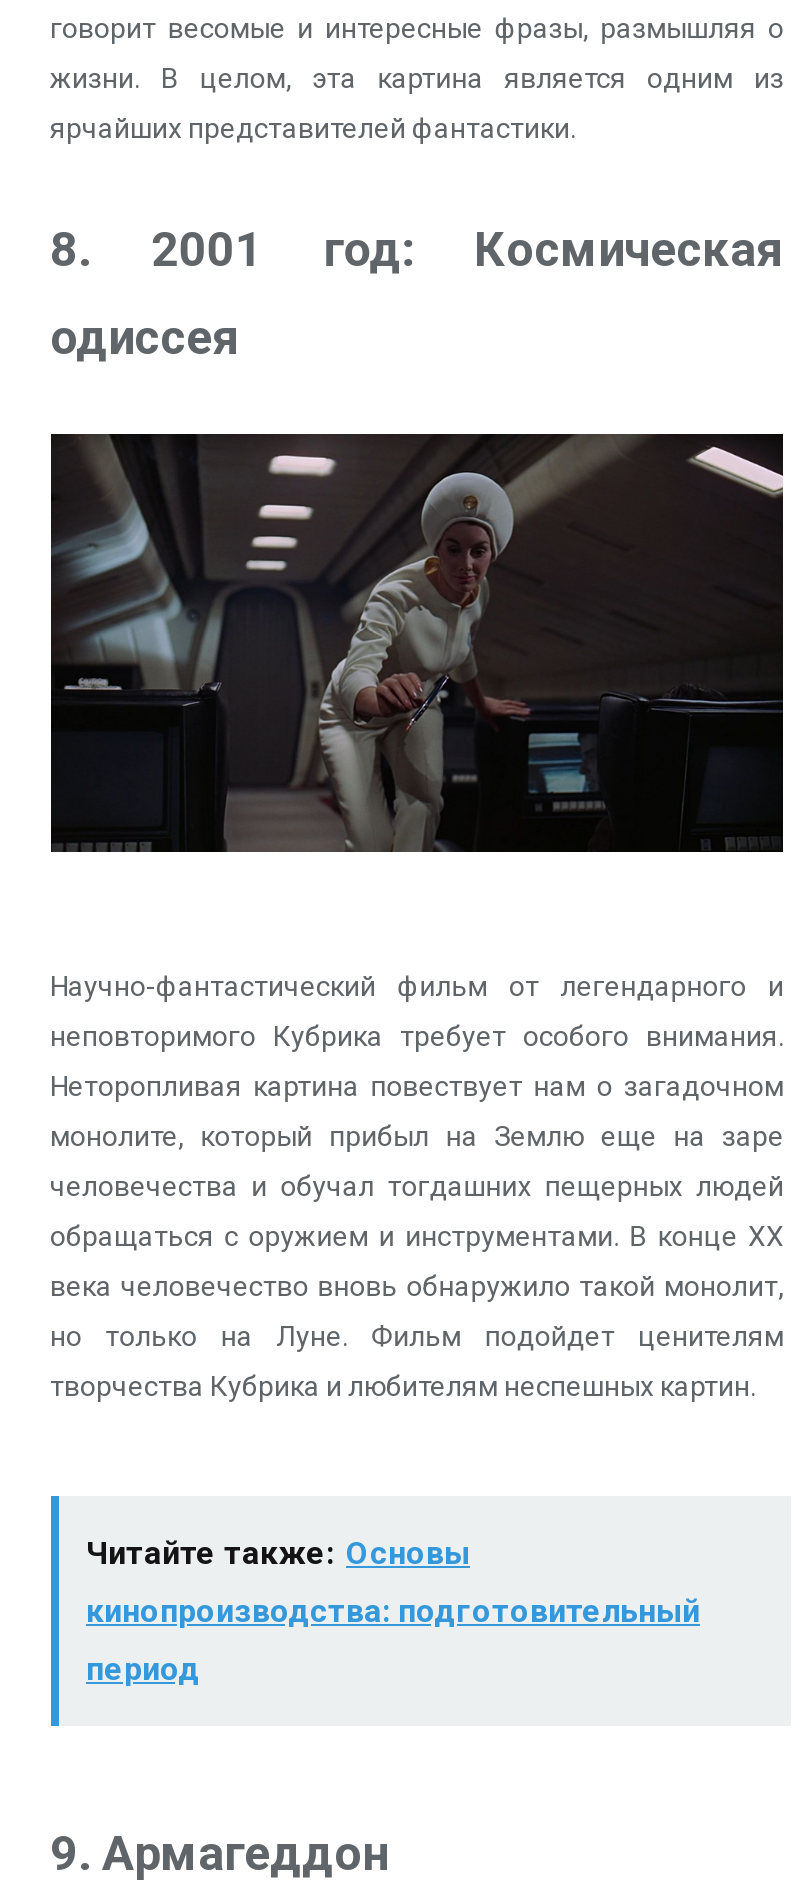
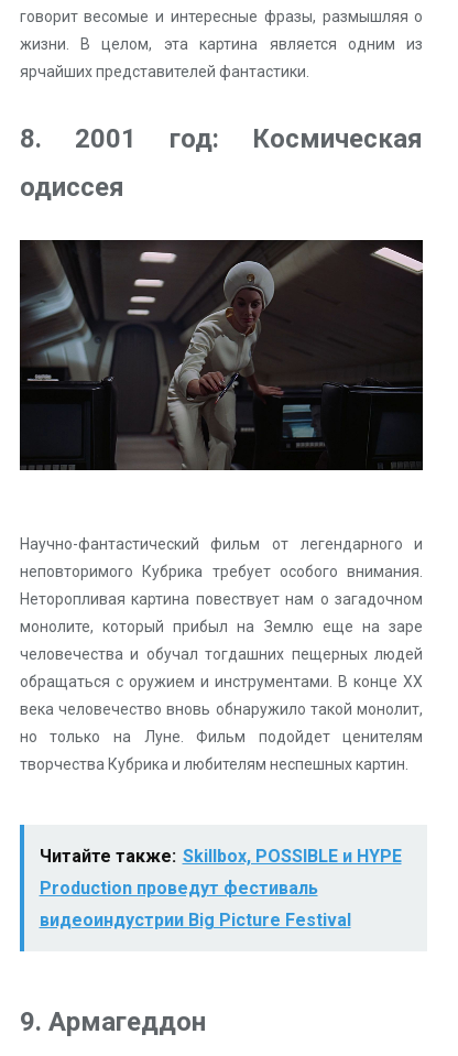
- Читайте также: Основы
+ Читайте также: Skillbox, POSSIBLE и HYPE

- кинопроизводства: подготовительный
+ Production проведут фестиваль

- период
+ видеоиндустрии Big Picture Festival
